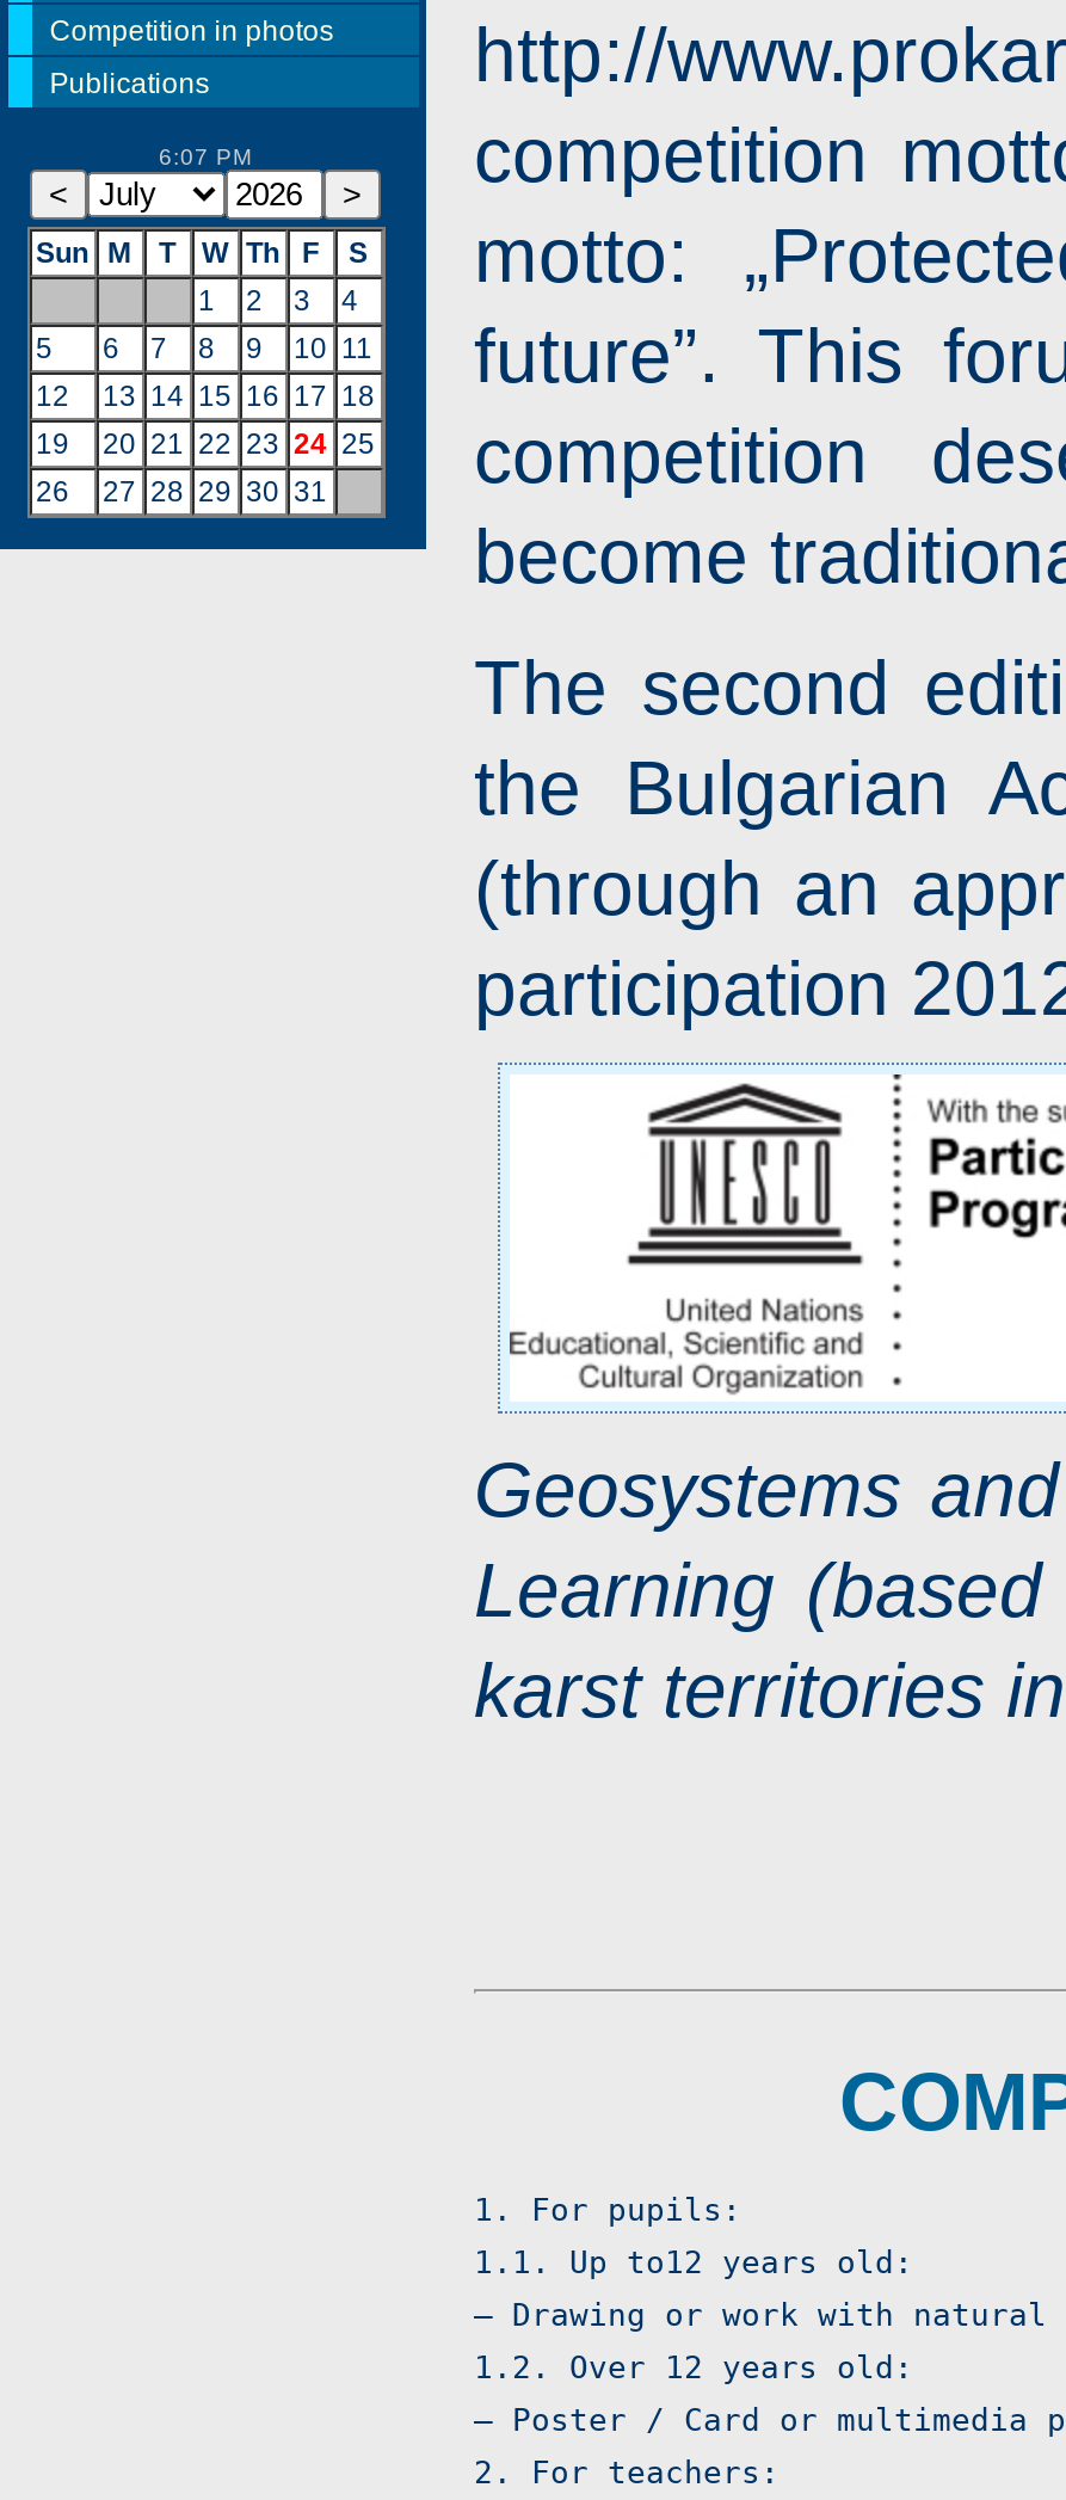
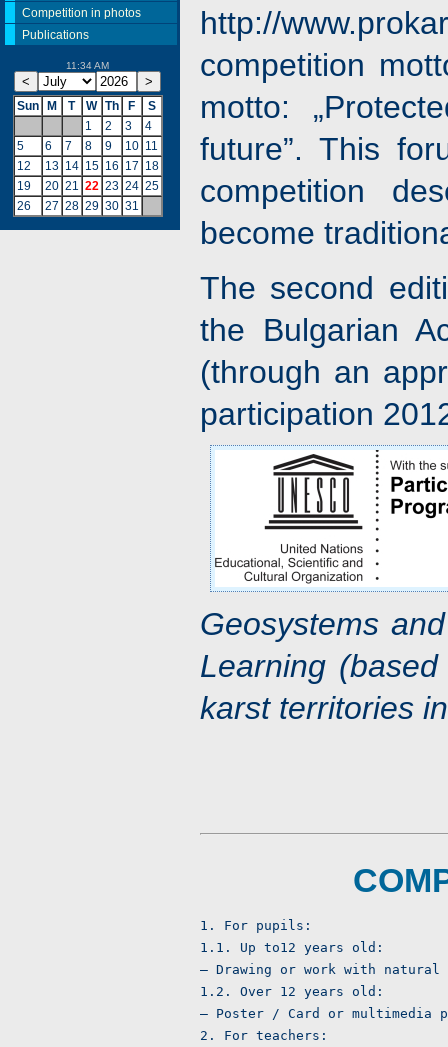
- 6:07 PM
+ 11:34 AM
